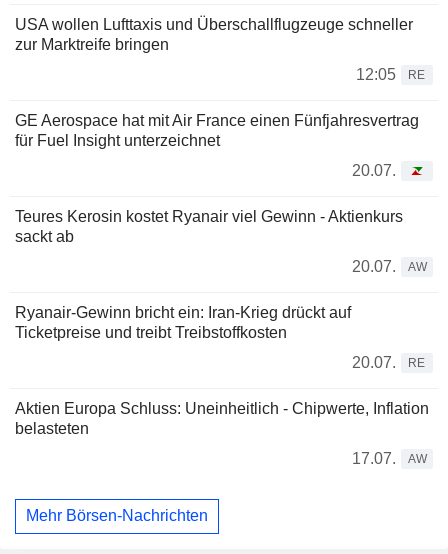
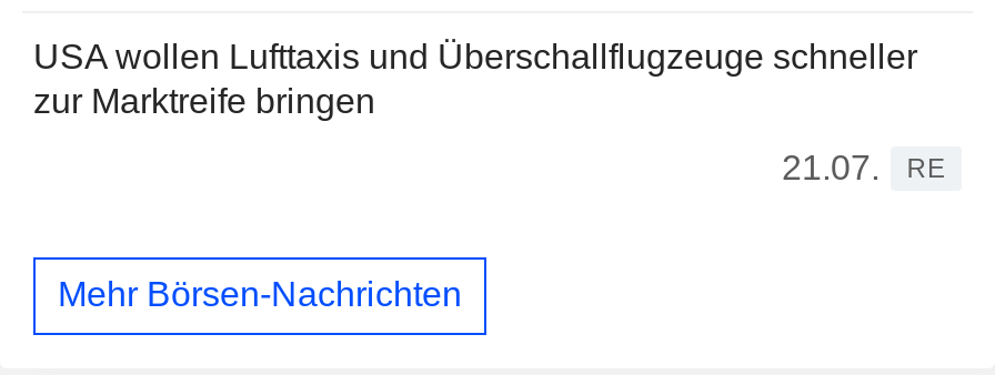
- 12:05 RE
+ 21.07. RE

- GE Aerospace hat mit Air France einen Fünfjahresvertrag
- für Fuel Insight unterzeichnet
- 20.07.
- Teures Kerosin kostet Ryanair viel Gewinn - Aktienkurs
- sackt ab
- 20.07.
- AW
- Ryanair-Gewinn bricht ein: Iran-Krieg drückt auf
- Ticketpreise und treibt Treibstoffkosten
- 20.07.
- RE
- Aktien Europa Schluss: Uneinheitlich - Chipwerte, Inflation
- belasteten
- 17.07.
- AW
